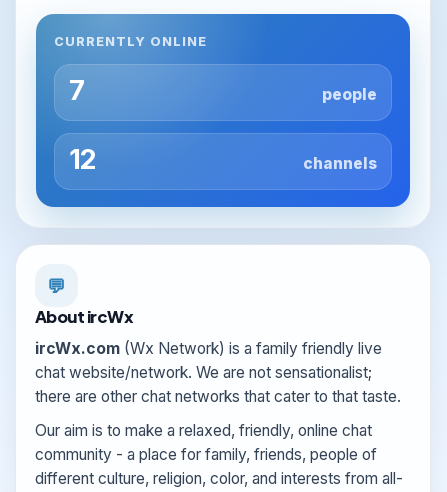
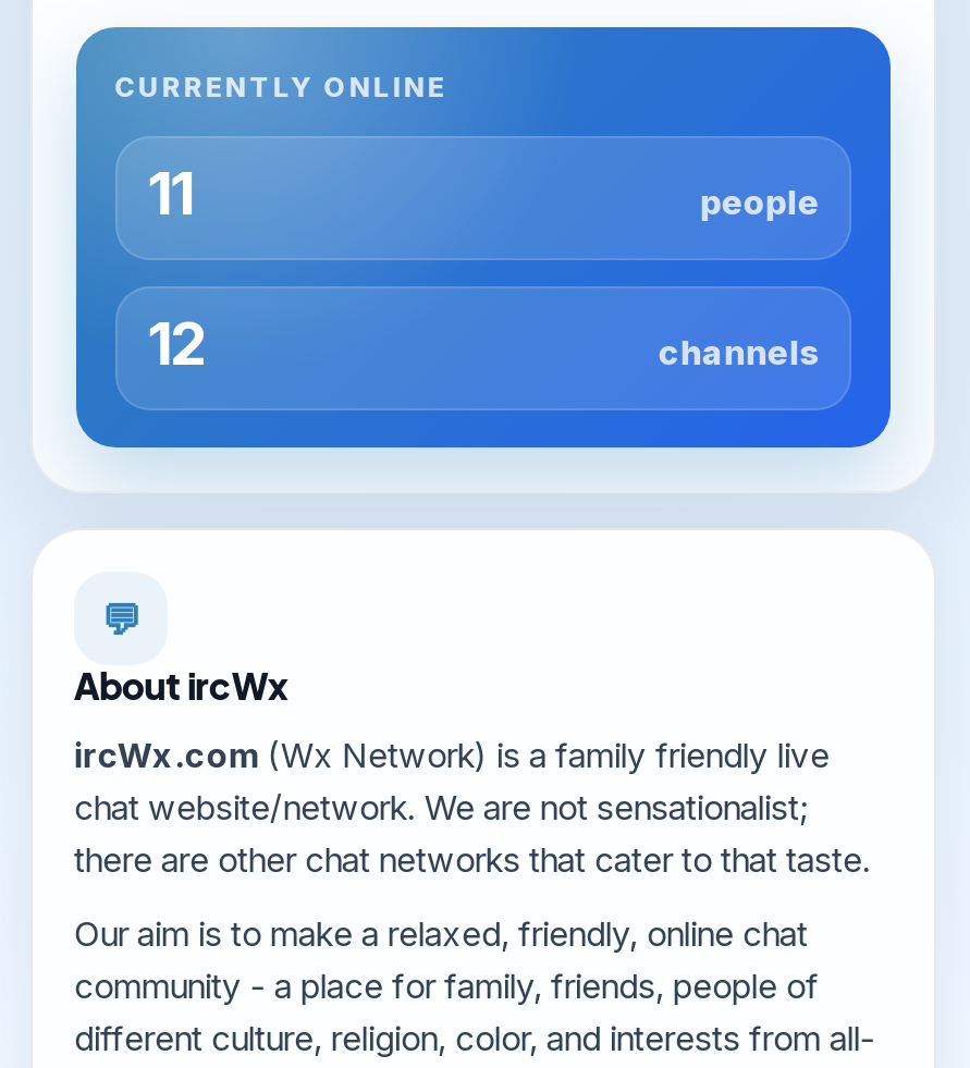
- 7
+ 11
